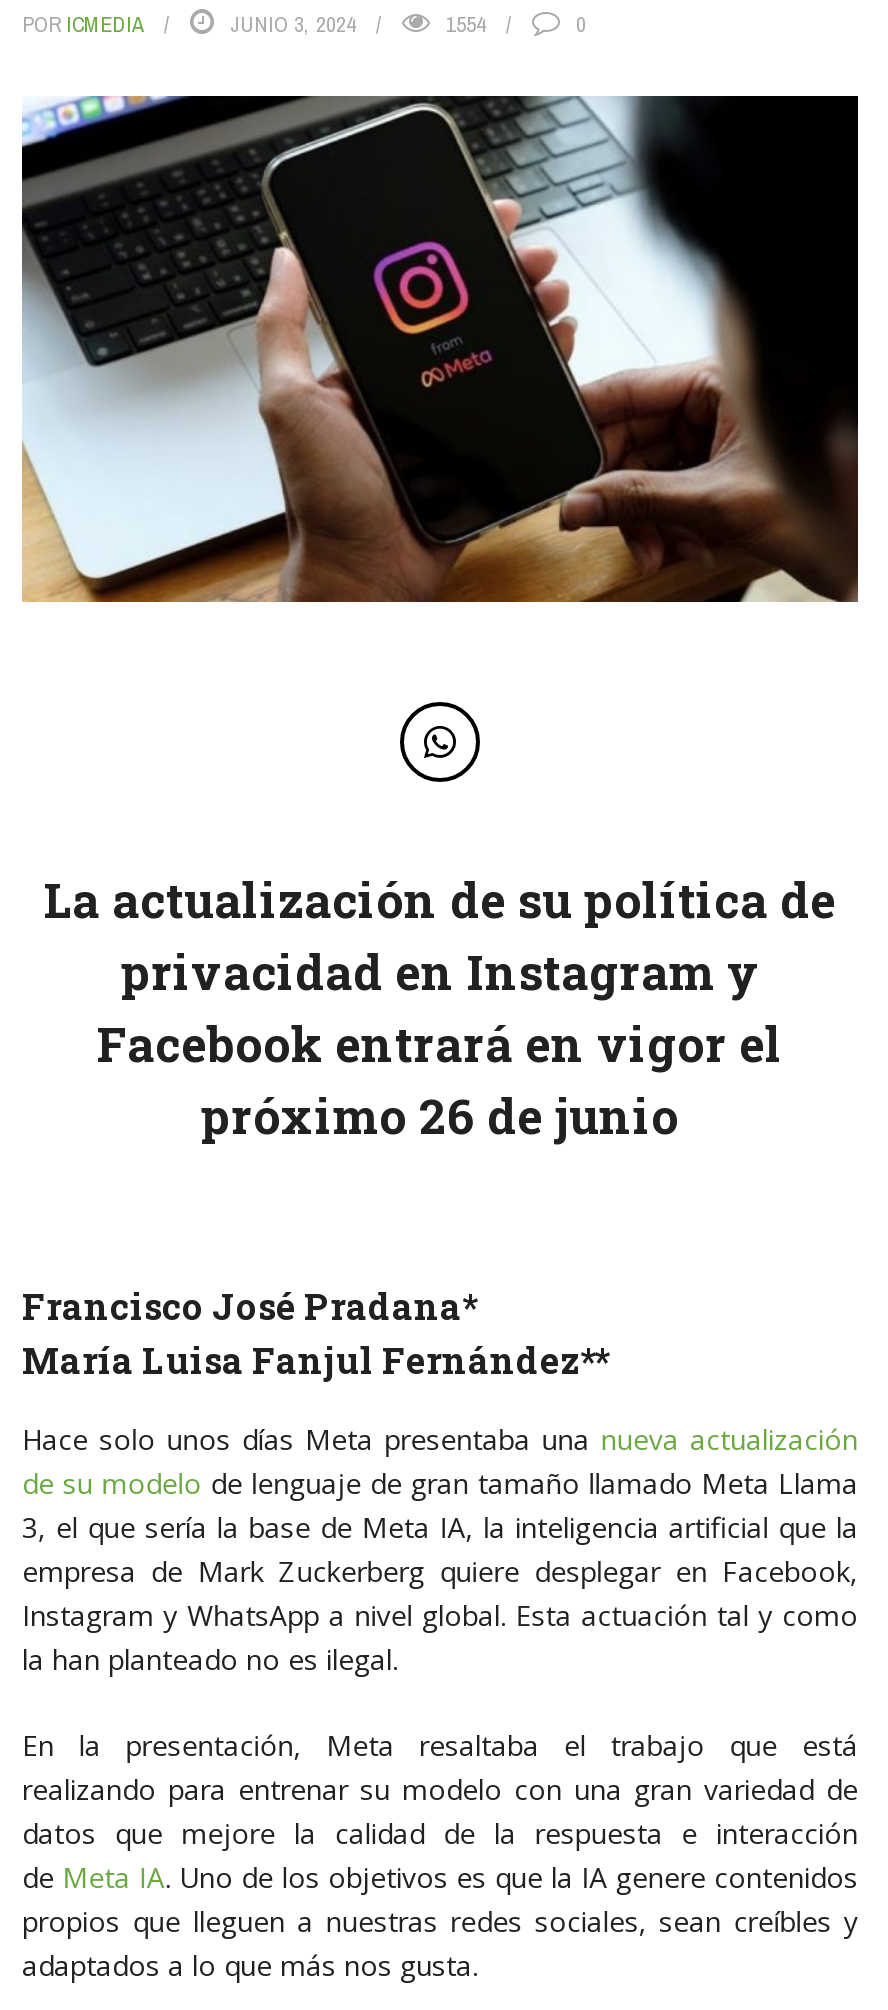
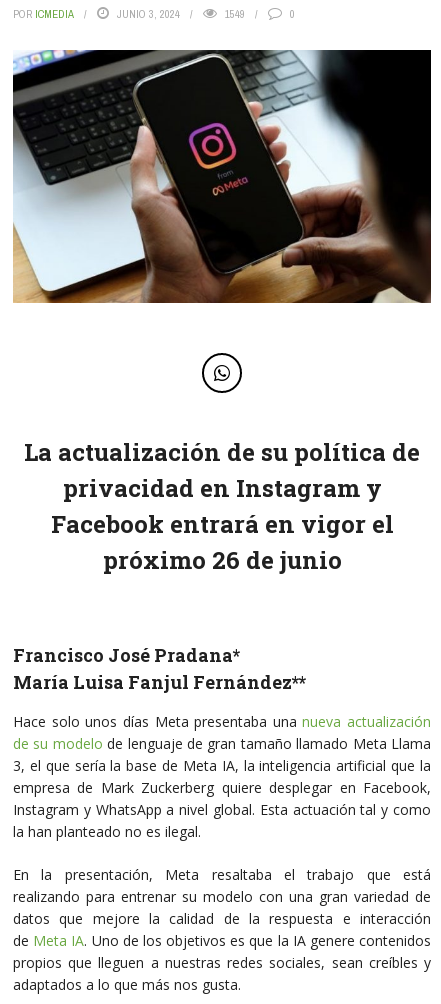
- 1554
+ 1549
